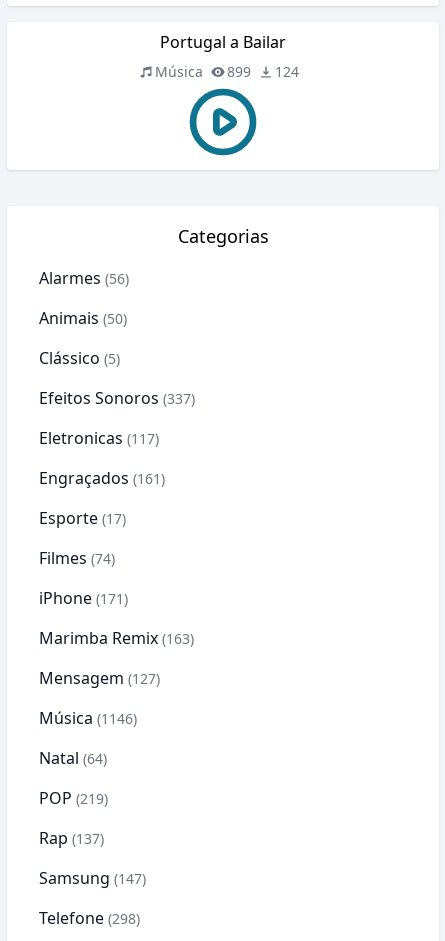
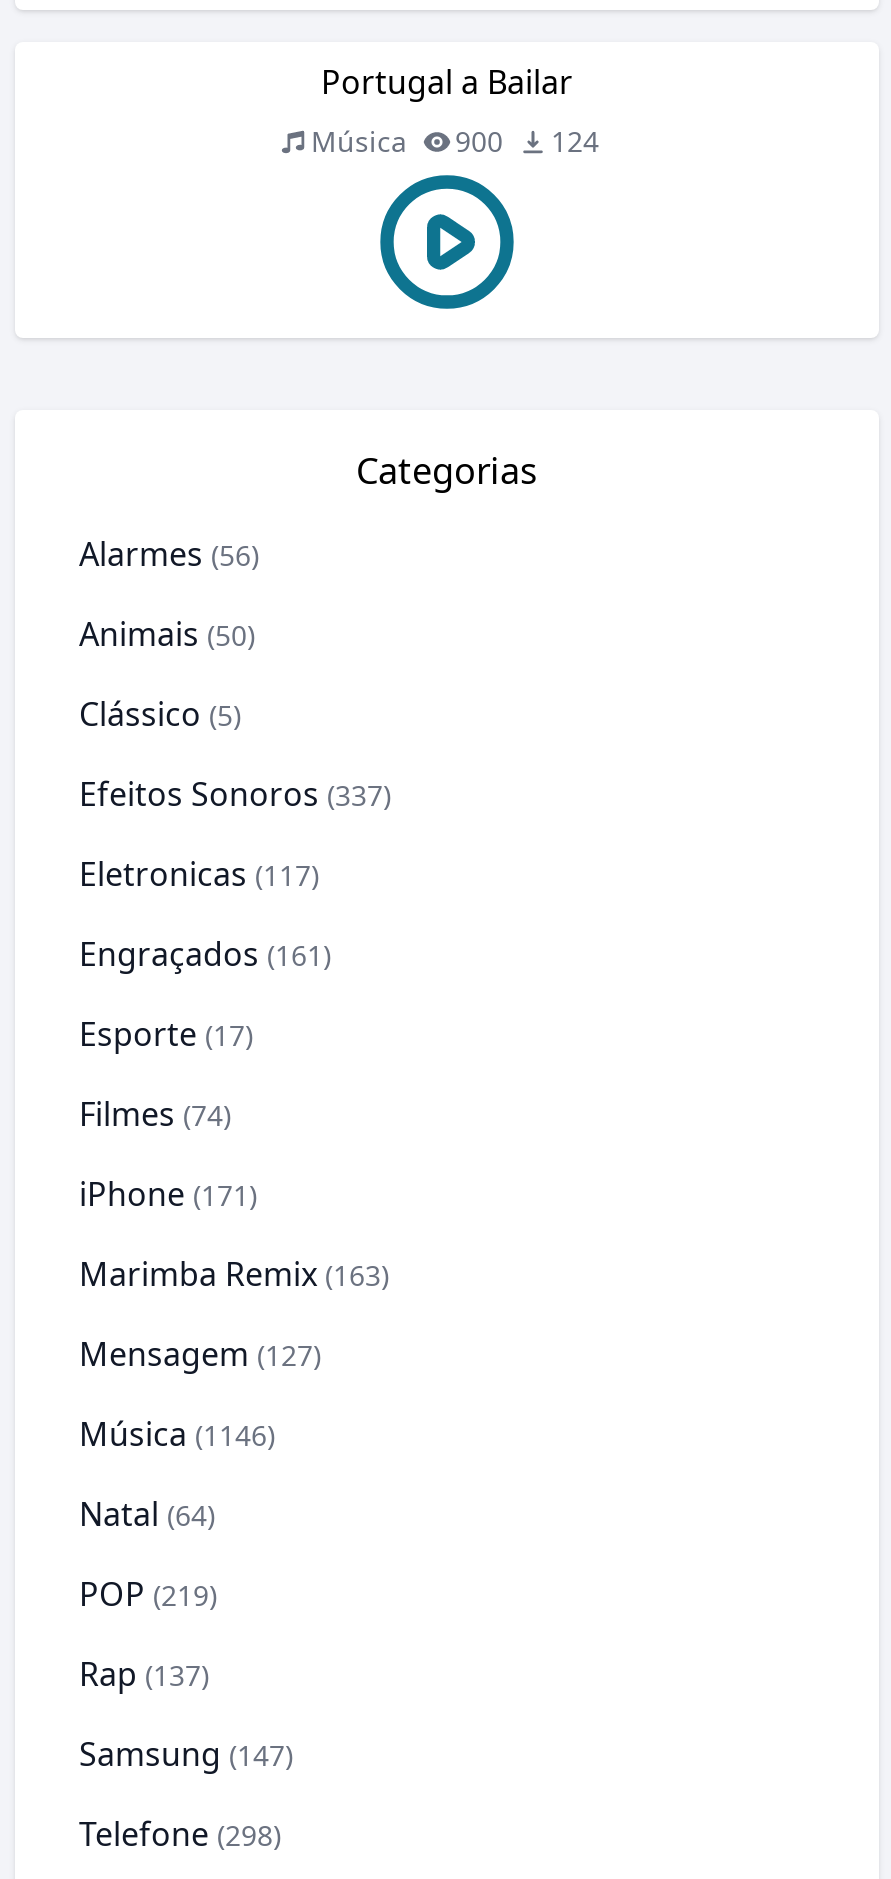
- Música 899 124
+ Música 900 124
